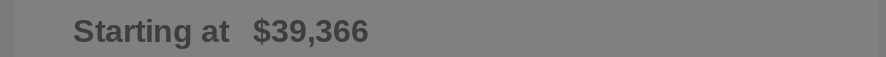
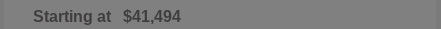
- Starting at $39,366
+ Starting at $41,494
